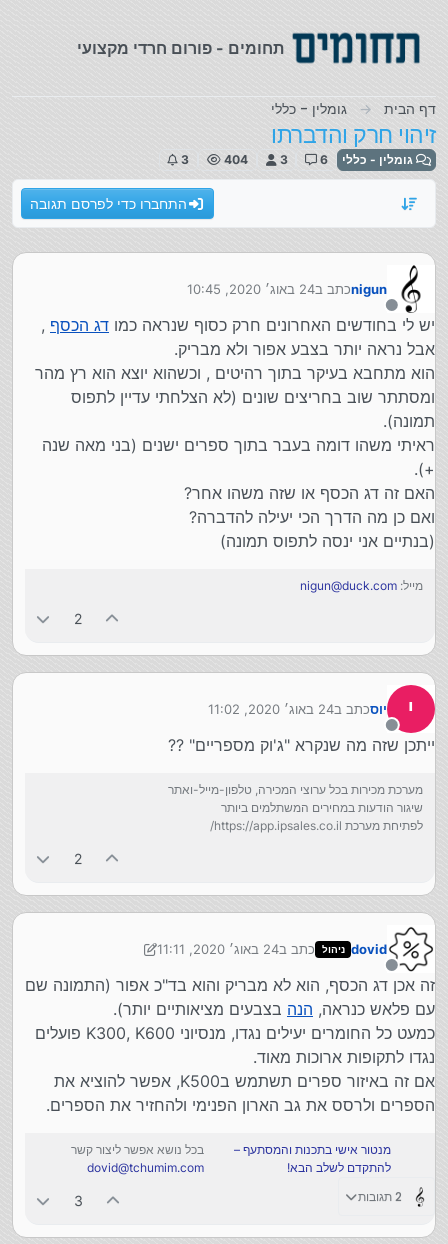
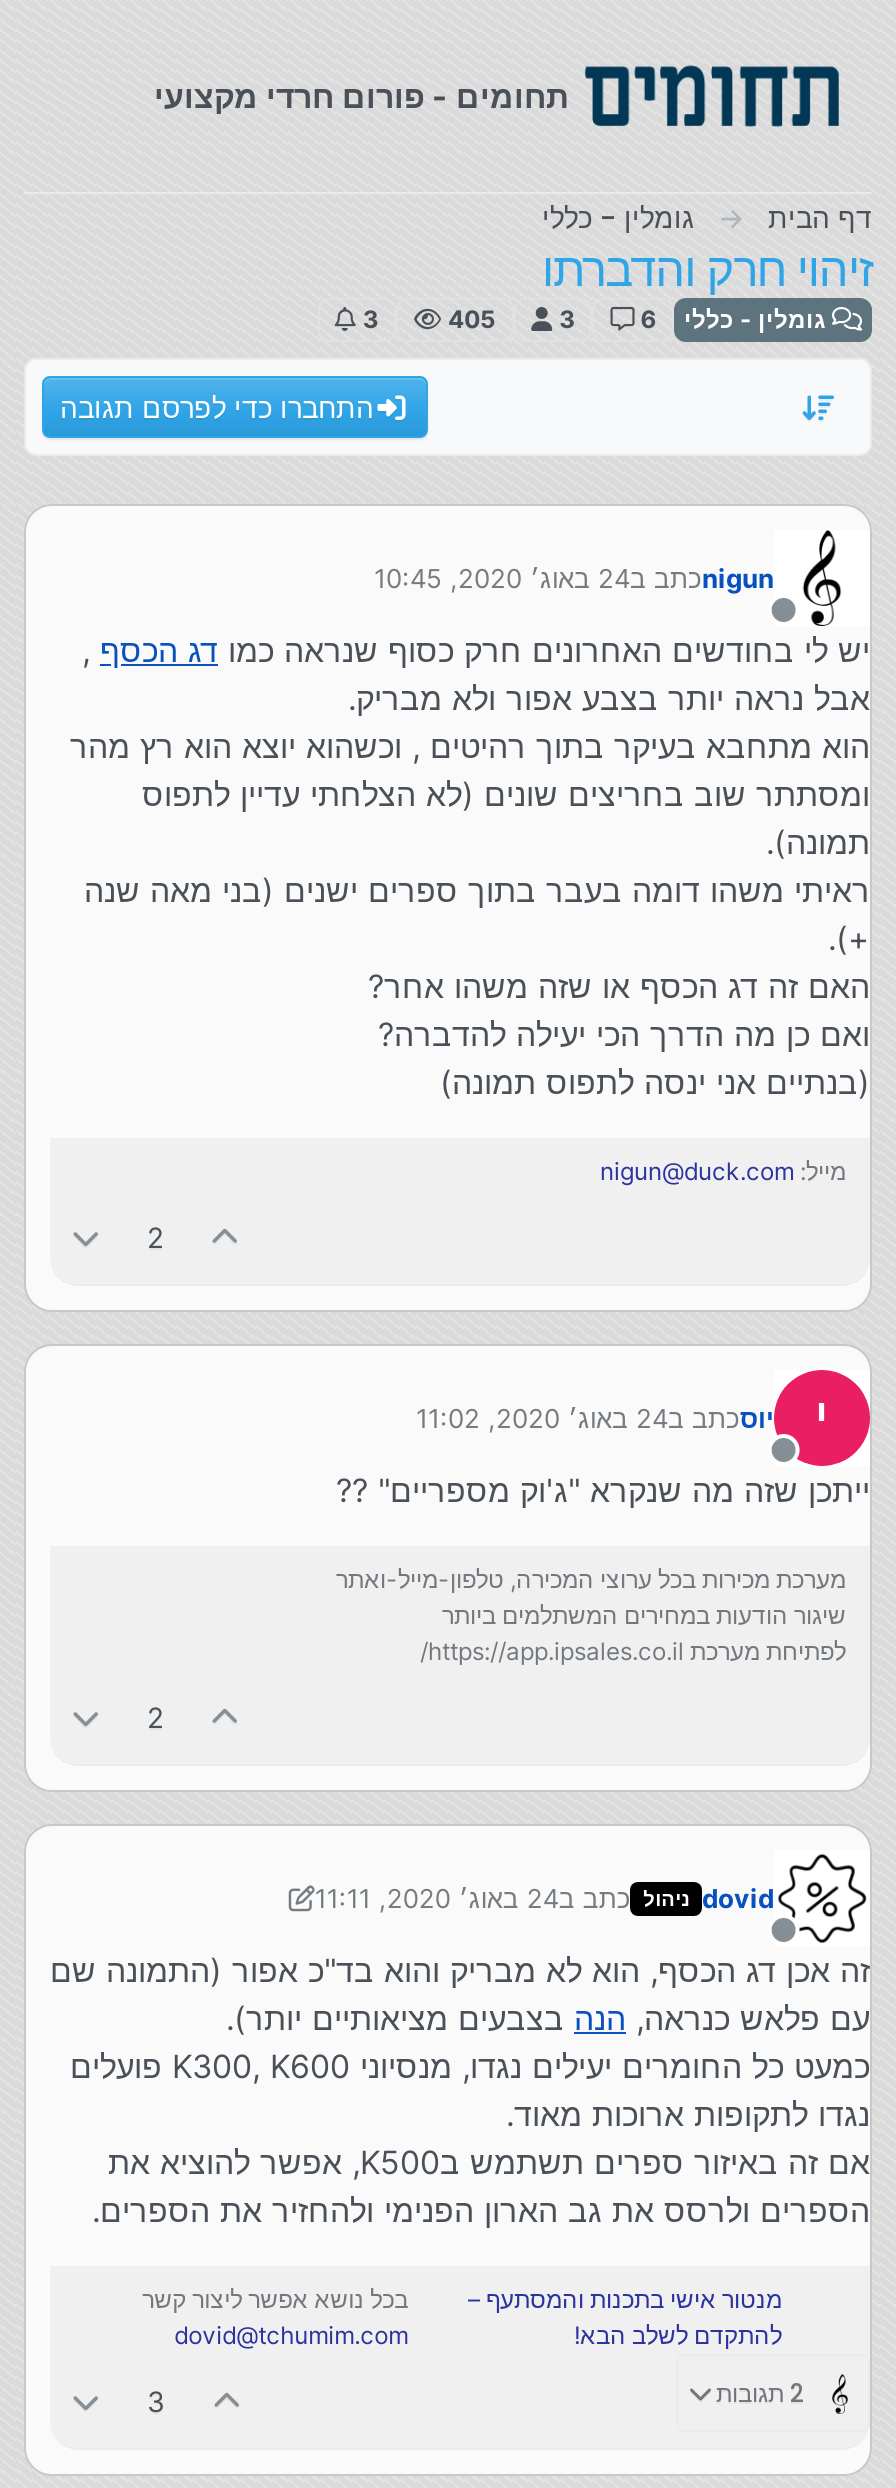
- 404
+ 405
